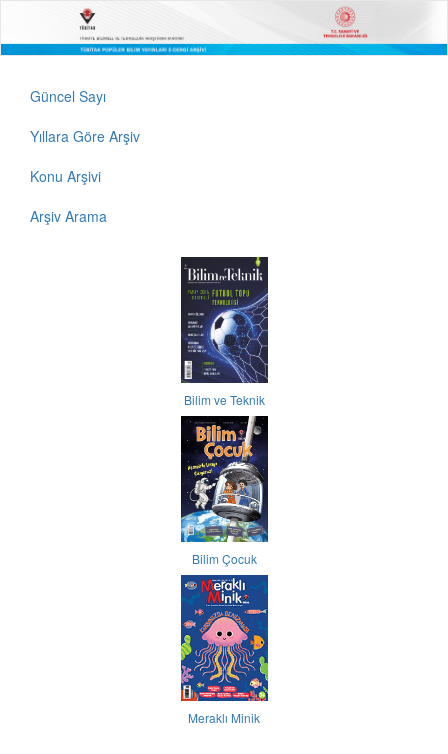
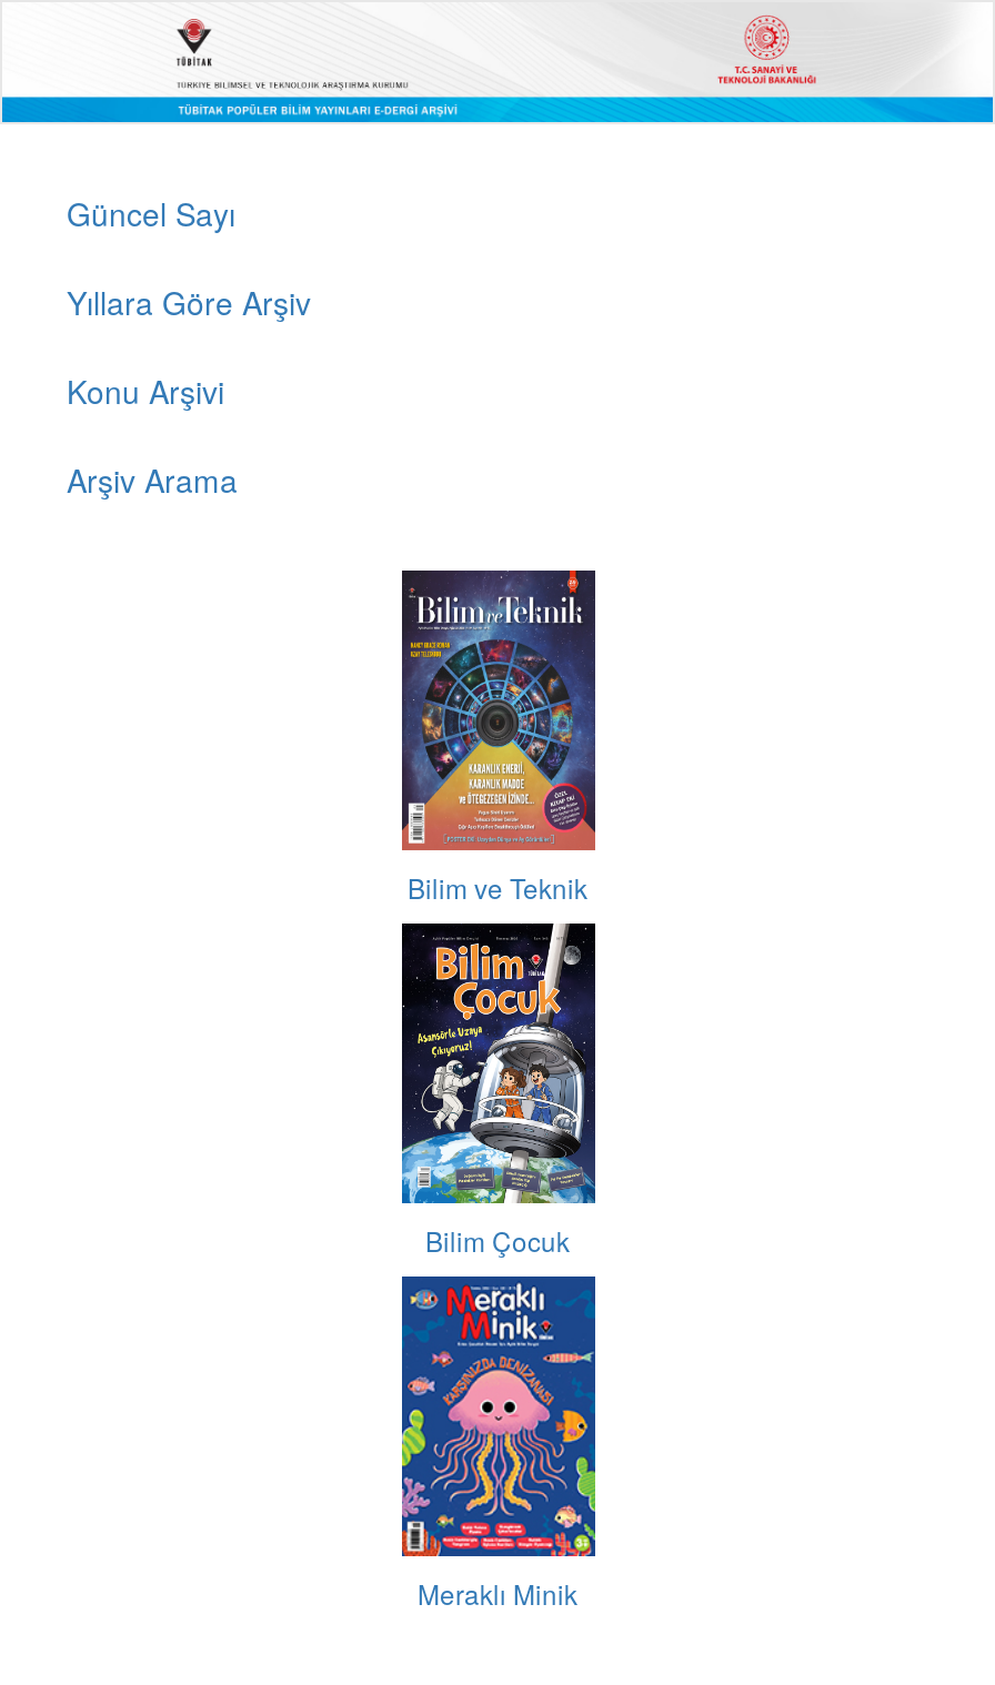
- [image]
+ [image]
